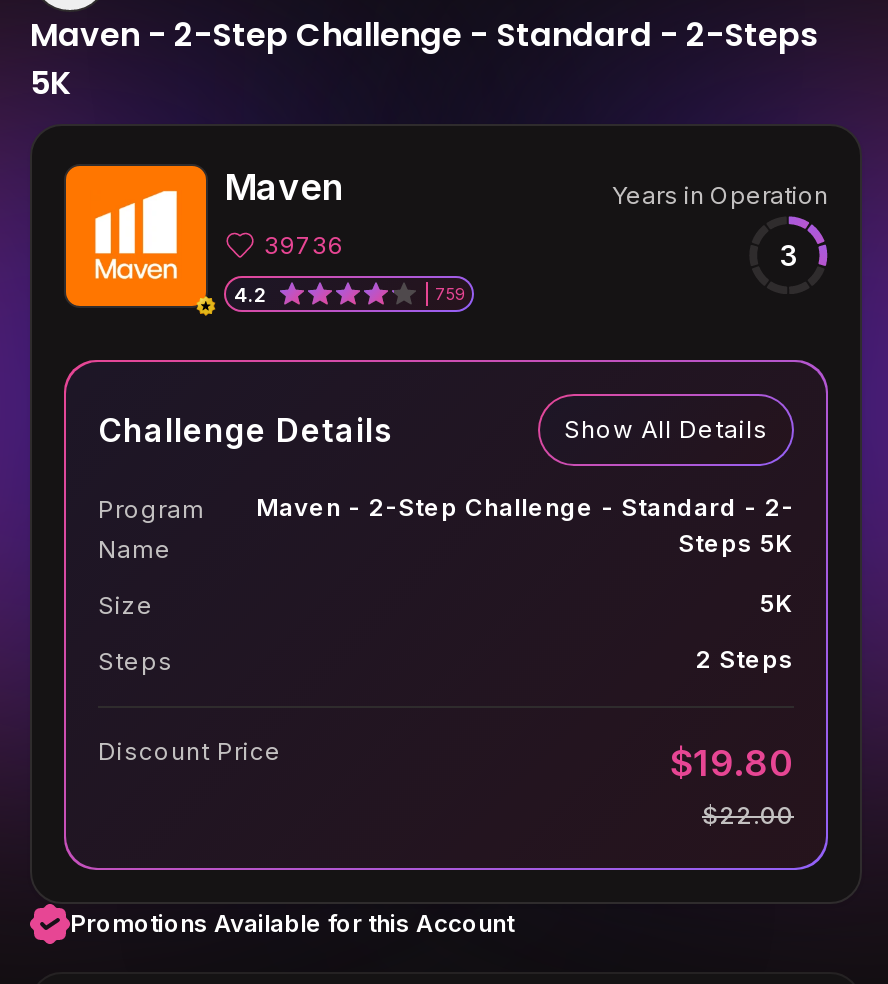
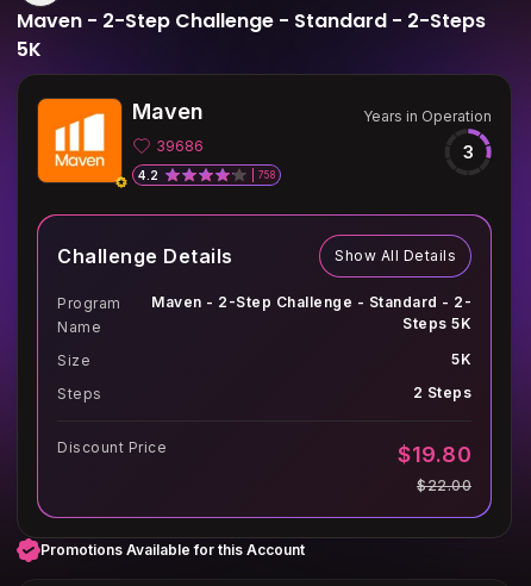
- 39736
+ 39686

- 759
+ 758
